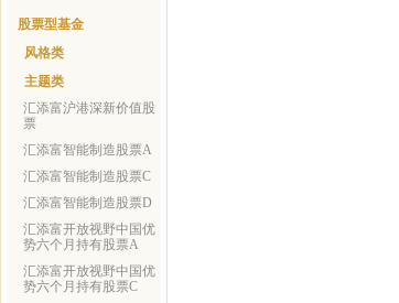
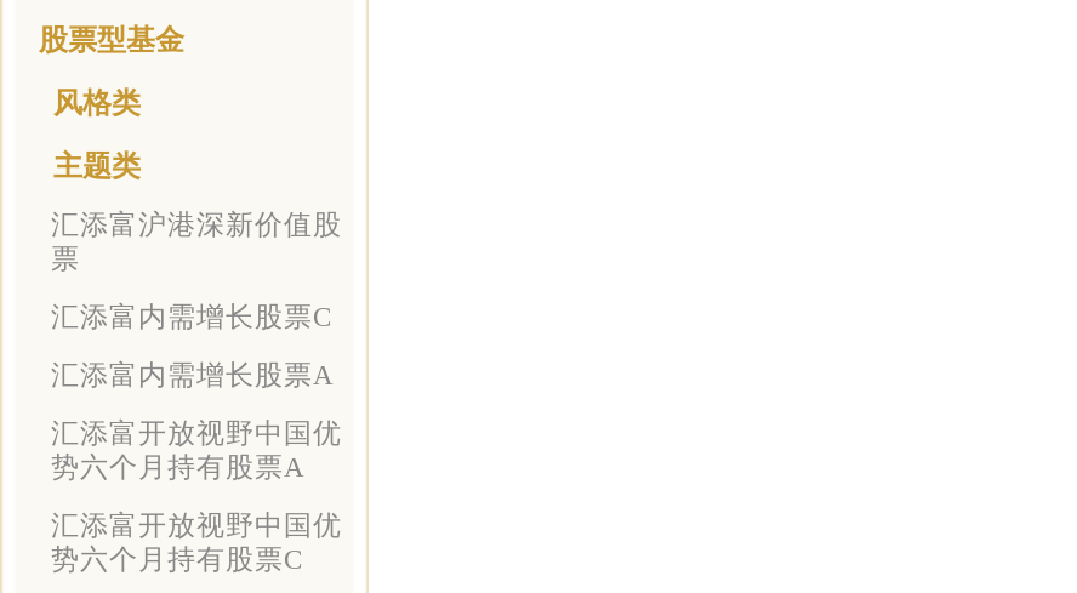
- 汇添富智能制造股票A
- 汇添富智能制造股票C
- 汇添富智能制造股票D
+ 汇添富内需增长股票C
+ 汇添富内需增长股票A
